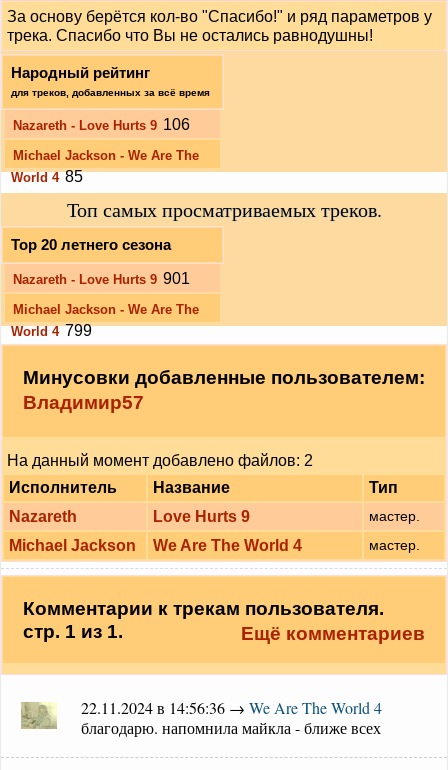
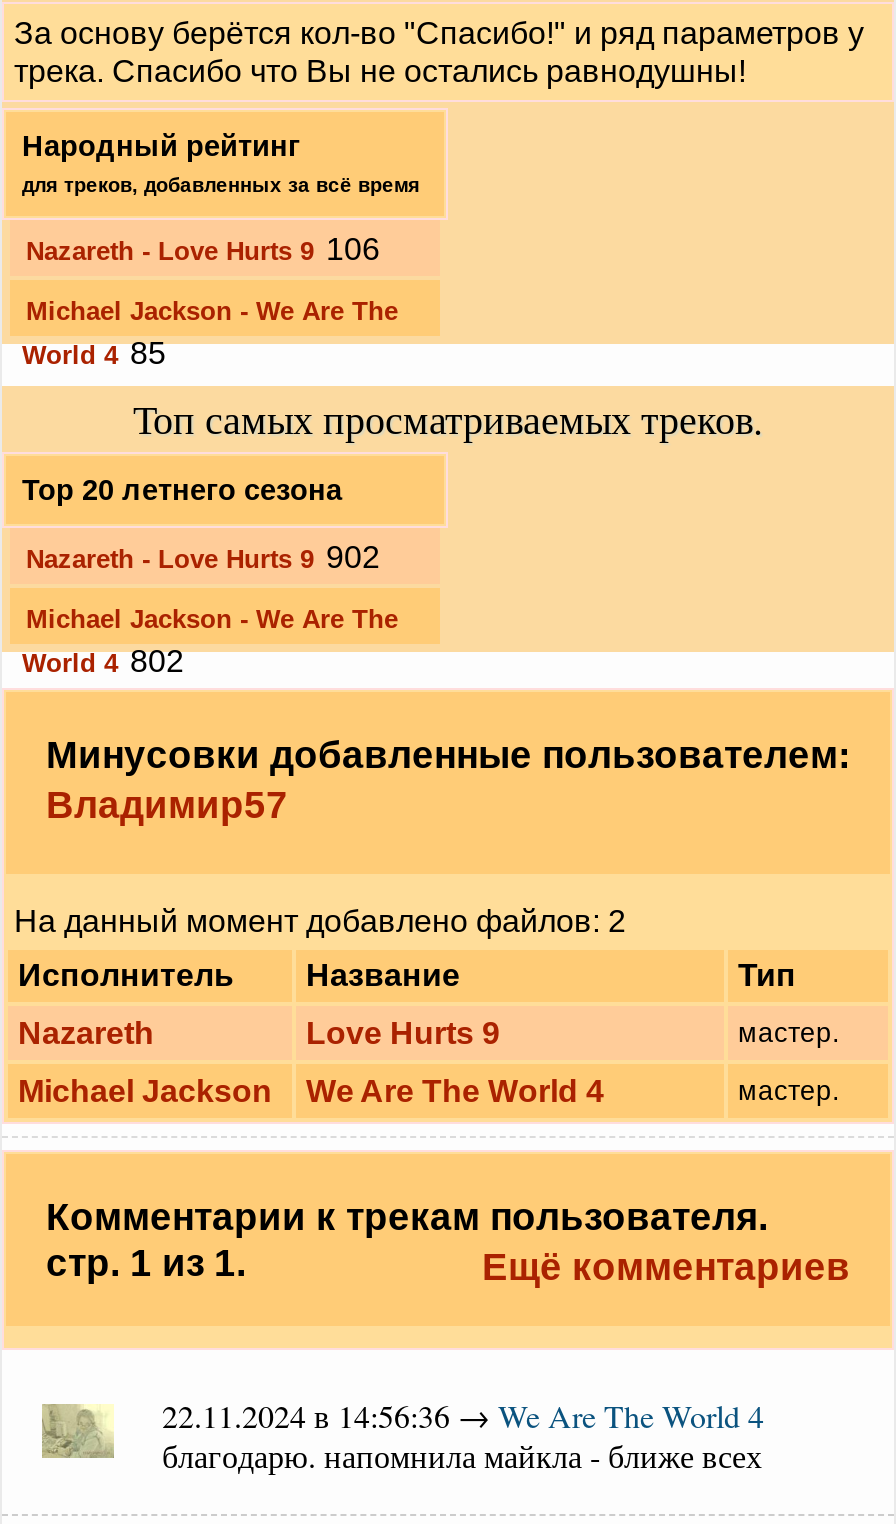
- Nazareth - Love Hurts 9 901
+ Nazareth - Love Hurts 9 902

- World 4 799
+ World 4 802
